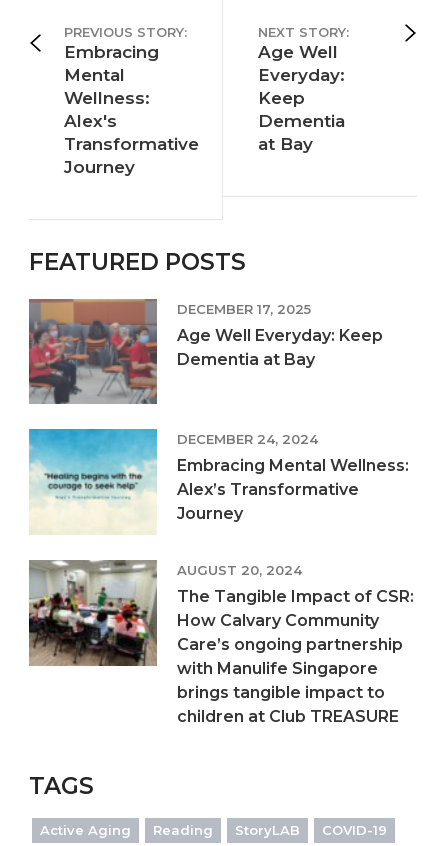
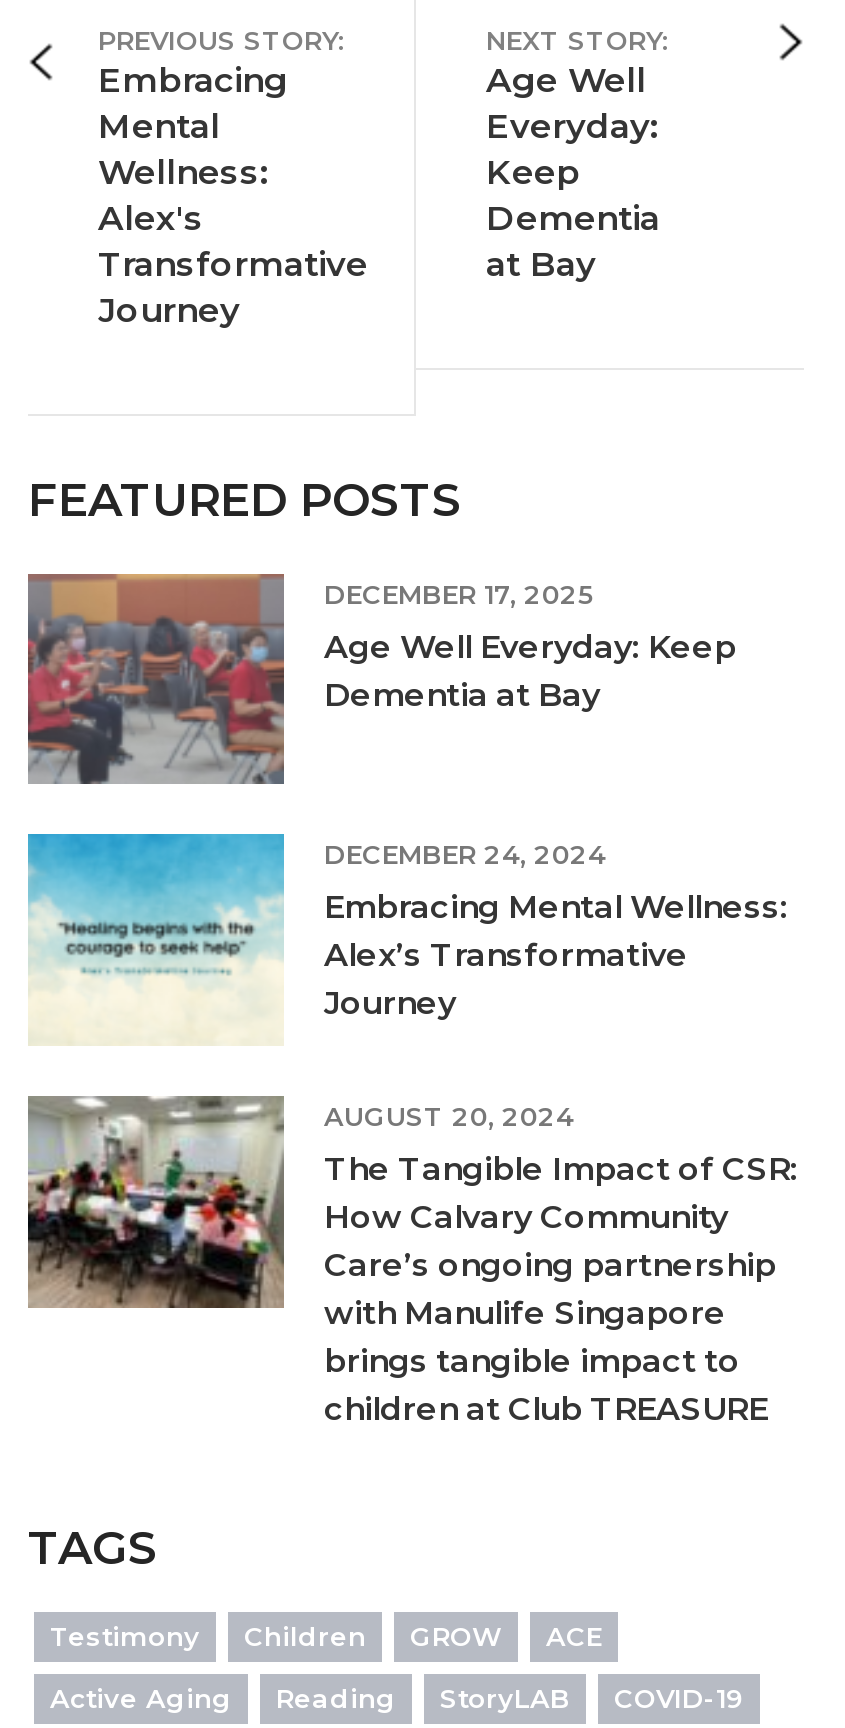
+ Testimony
+ Children
+ GROW
+ ACE
